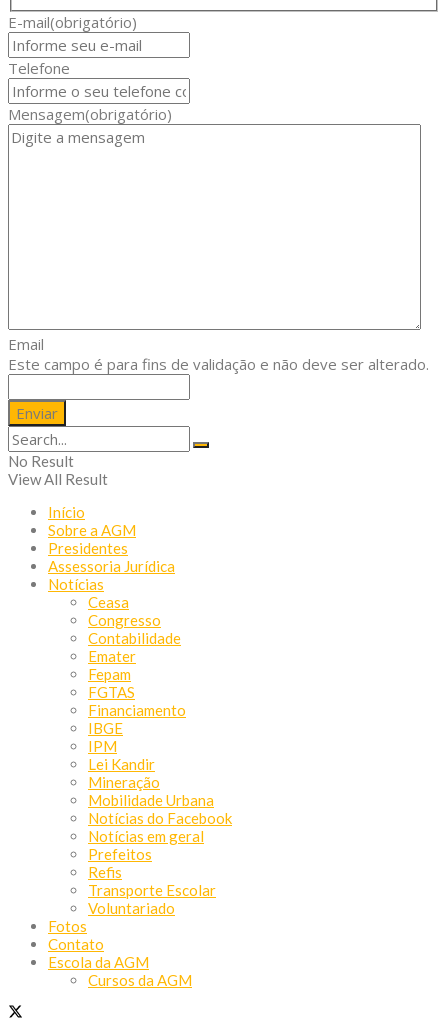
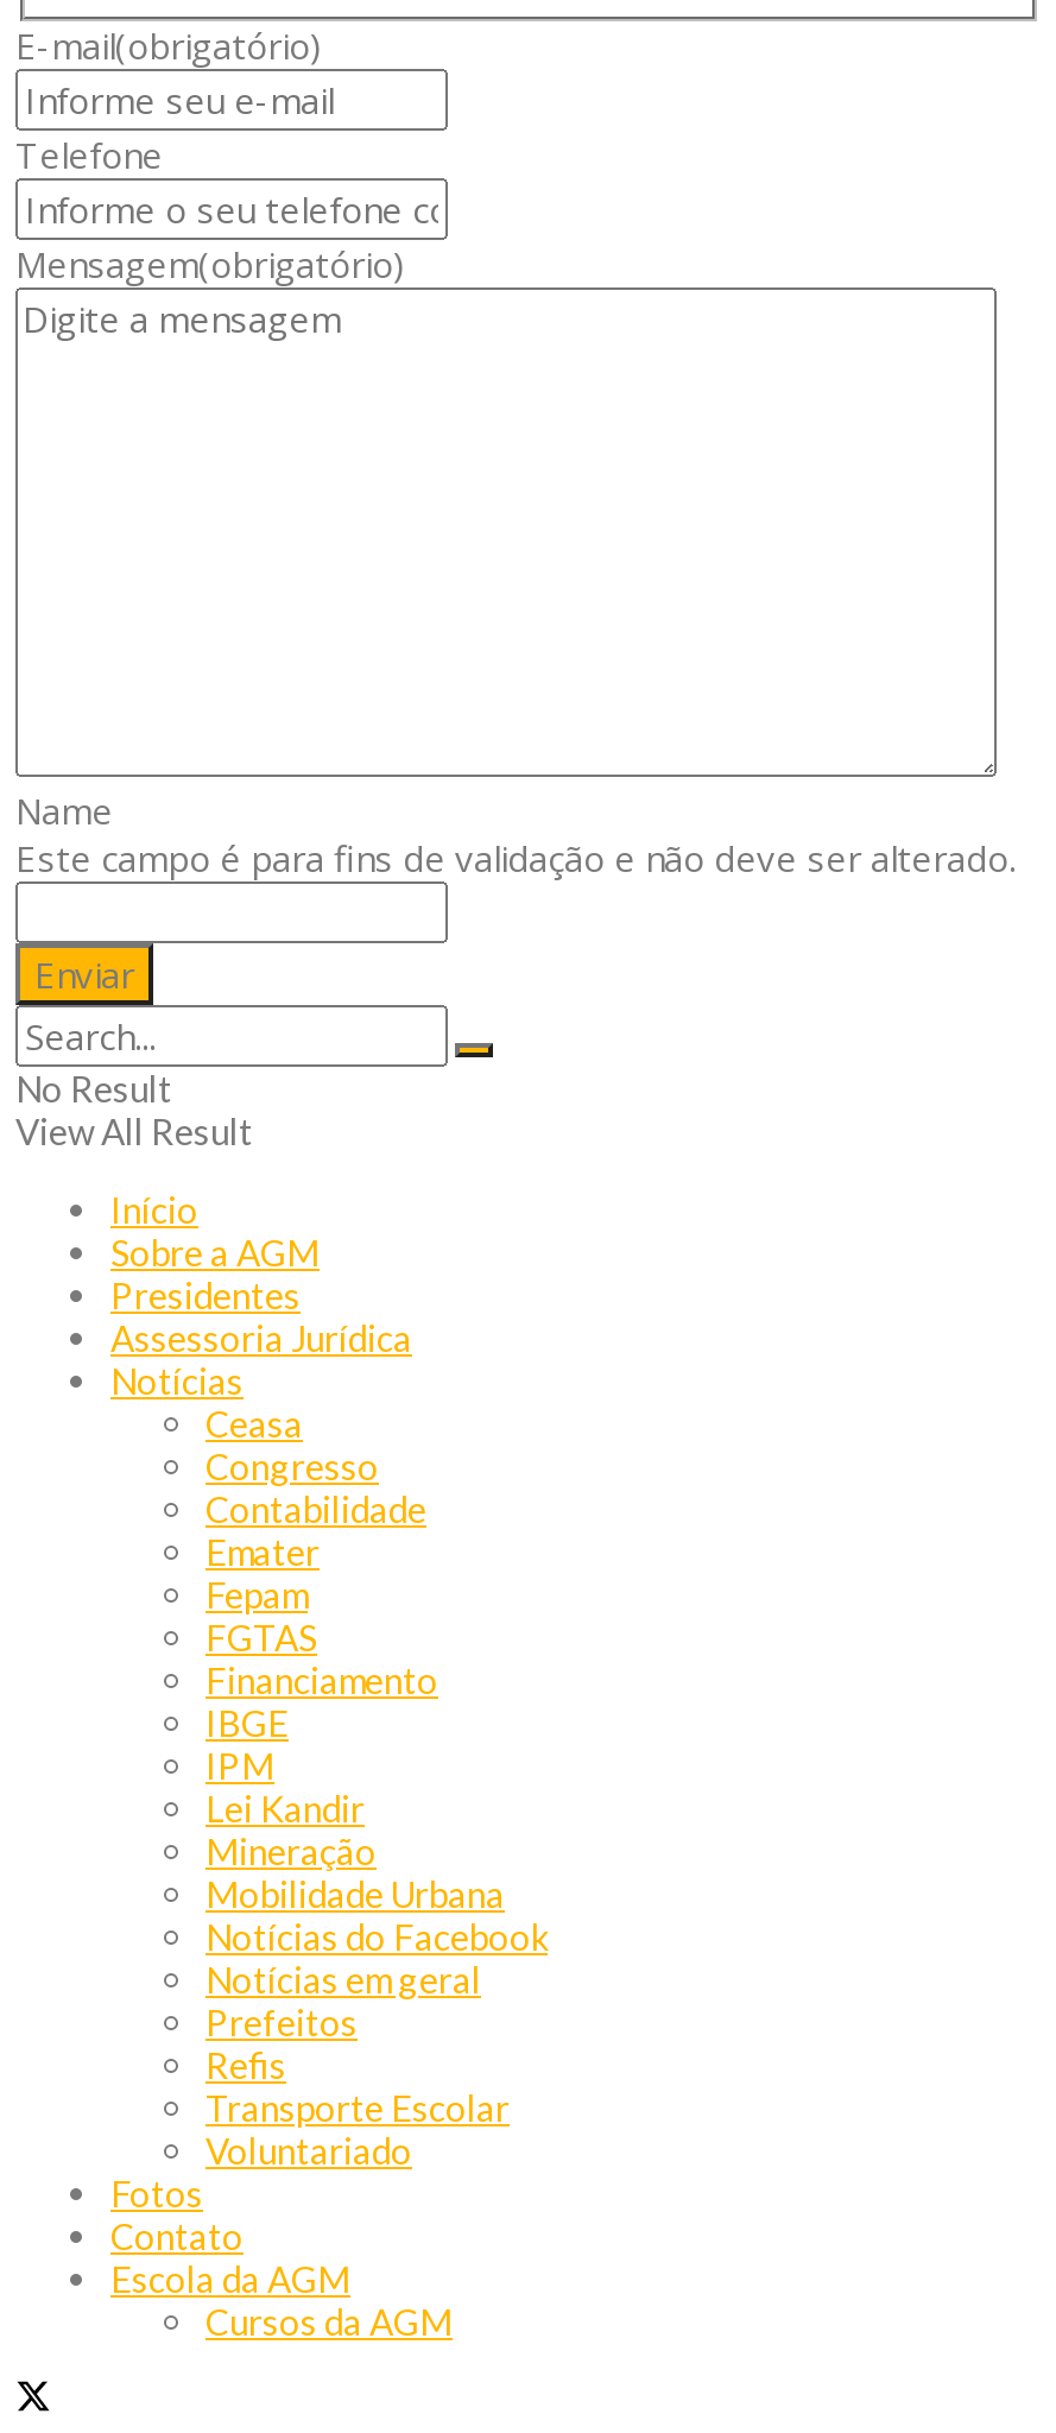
- Email
+ Name
